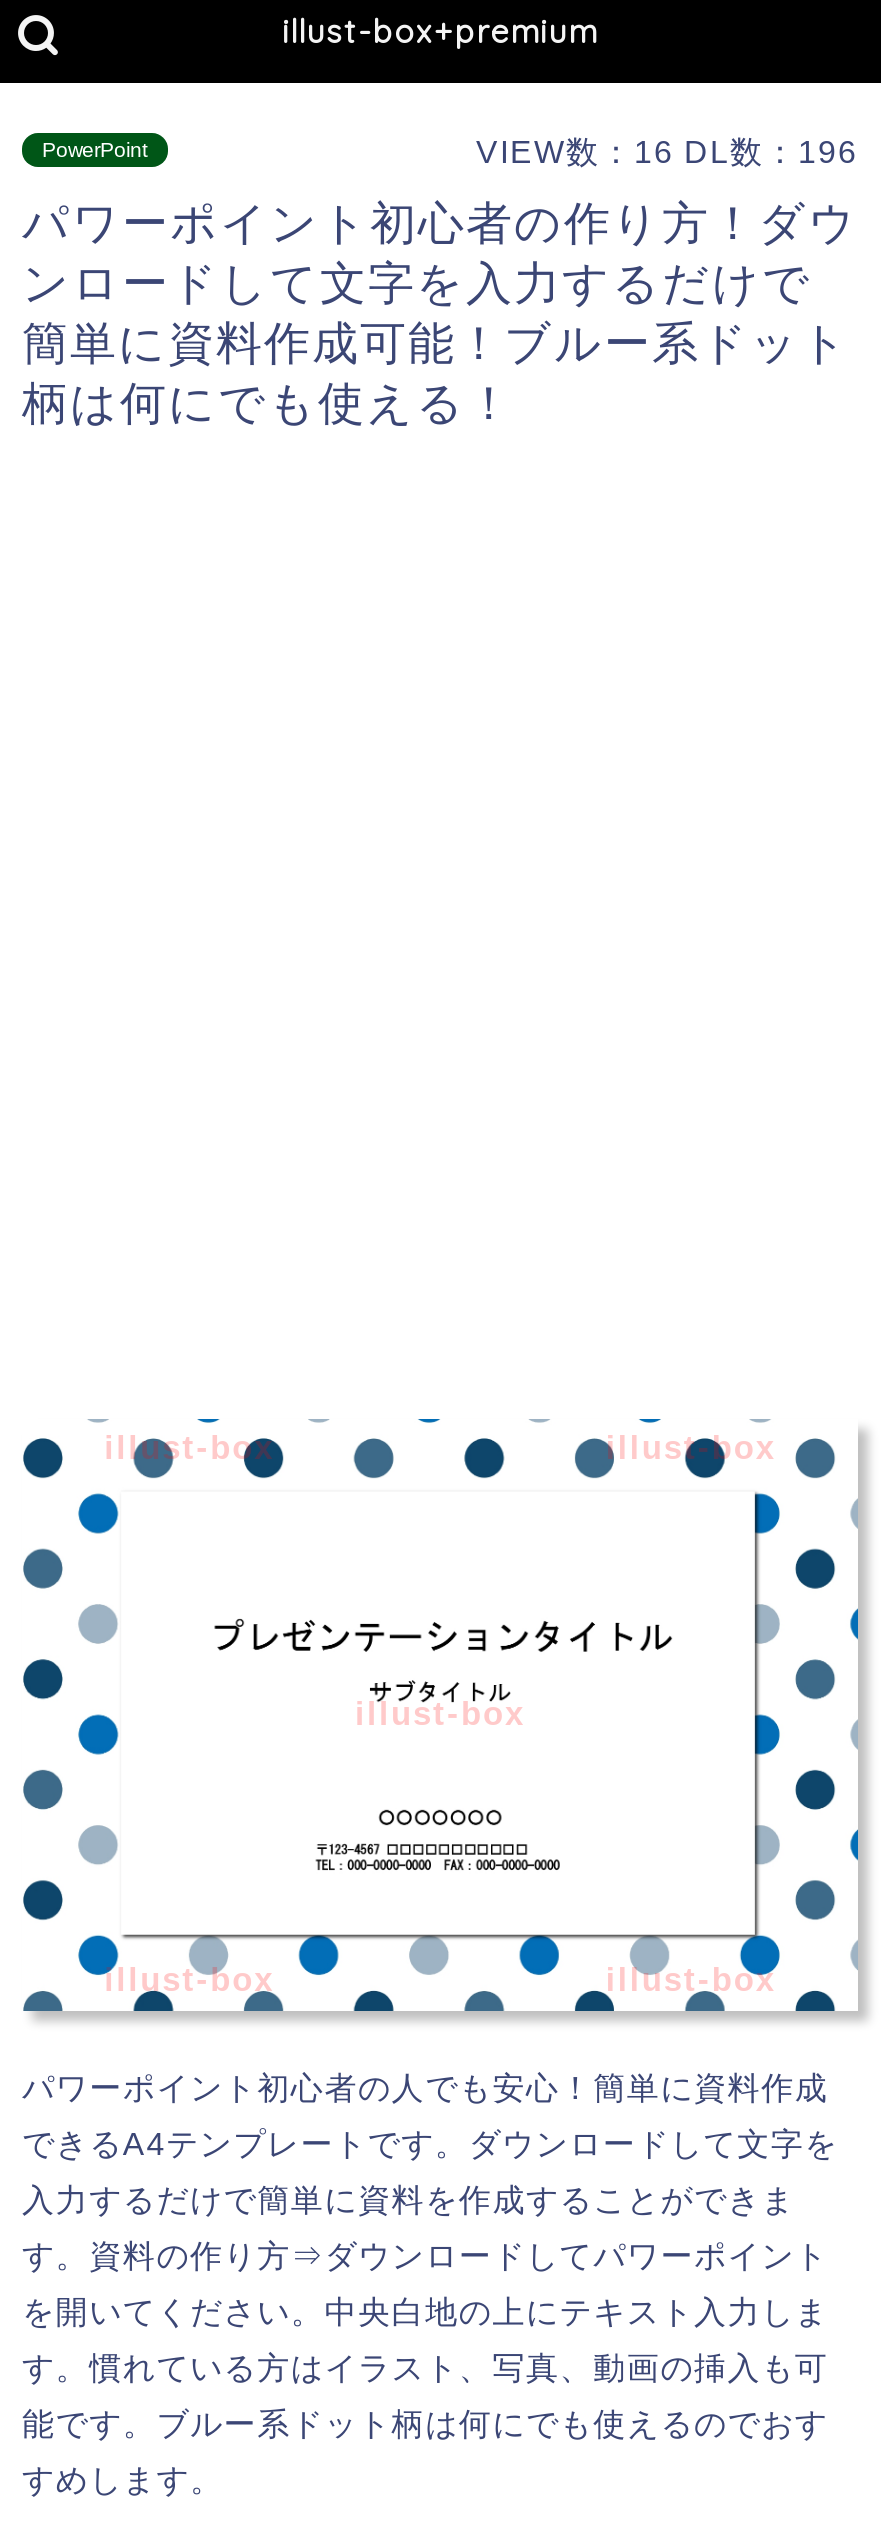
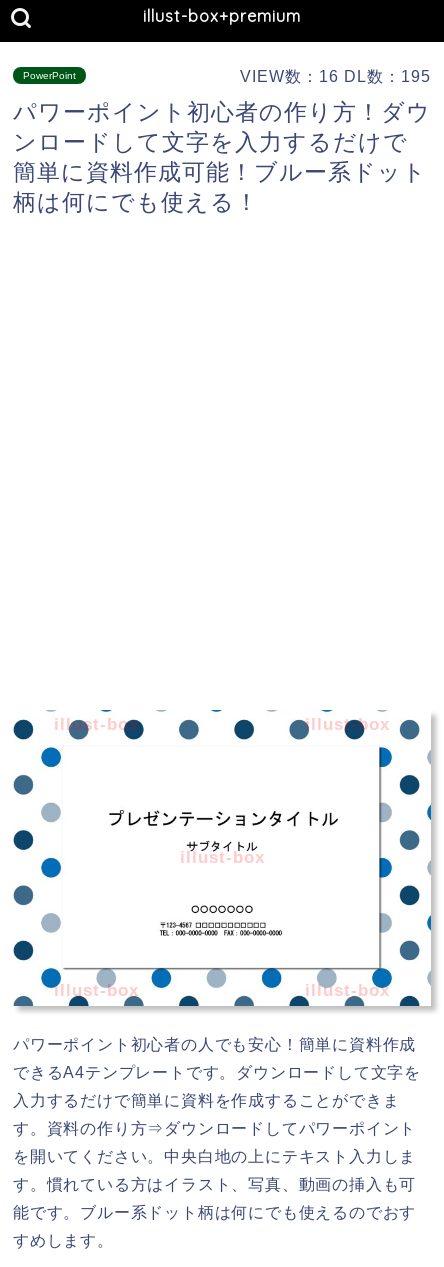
- VIEW数：16 DL数：196
+ VIEW数：16 DL数：195
